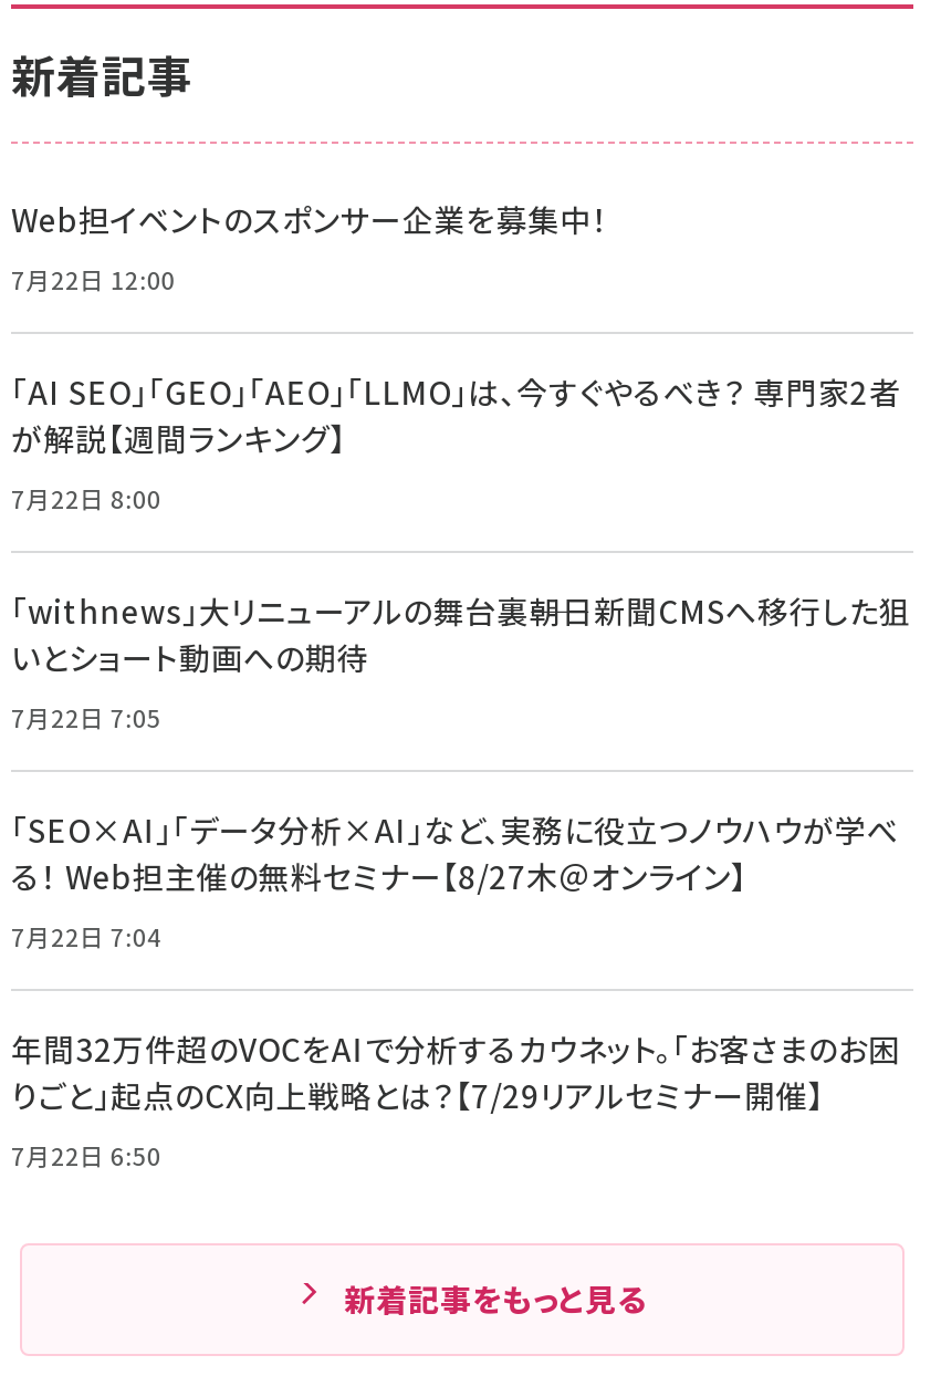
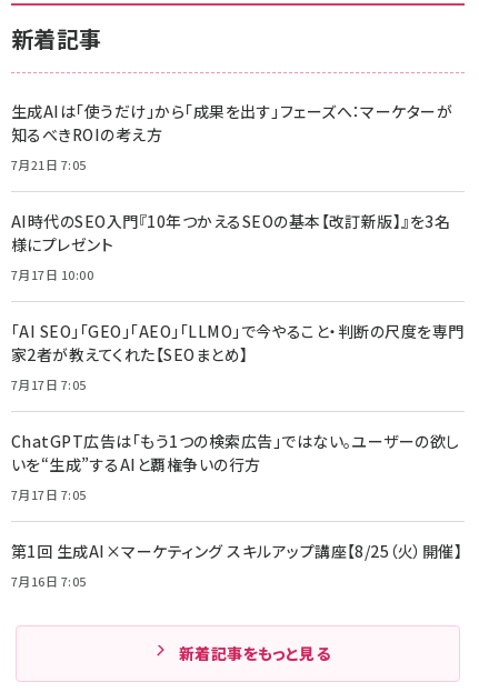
- Web担イベントのスポンサー企業を募集中！
- 7月22日 12:00
+ 生成AIは「使うだけ」から「成果を出す」フェーズへ：マーケターが
+ 知るべきROIの考え方
+ 7月21日 7:05

- 「AI SEO」「GEO」「AEO」「LLMO」は、今すぐやるべき？ 専門家2者
- が解説【週間ランキング】
- 7月22日 8:00
+ AI時代のSEO入門『10年つかえるSEOの基本【改訂新版】』を3名
+ 様にプレゼント
+ 7月17日 10:00

- 「withnews」大リニューアルの舞台裏――朝日新聞CMSへ移行した狙
- いとショート動画への期待
- 7月22日 7:05
+ 「AI SEO」「GEO」「AEO」「LLMO」で今やること・判断の尺度を専門
+ 家2者が教えてくれた【SEOまとめ】
+ 7月17日 7:05

- 「SEO×AI」「データ分析×AI」など、実務に役立つノウハウが学べ
- る！ Web担主催の無料セミナー【8/27木＠オンライン】
- 7月22日 7:04
+ ChatGPT広告は「もう1つの検索広告」ではない。ユーザーの欲し
+ いを“生成”するAIと覇権争いの行方
+ 7月17日 7:05

- 年間32万件超のVOCをAIで分析するカウネット。「お客さまのお困
- りごと」起点のCX向上戦略とは？【7/29リアルセミナー開催】
- 7月22日 6:50
+ 第1回 生成AI×マーケティング スキルアップ講座【8/25（火）開催】
+ 7月16日 7:05
